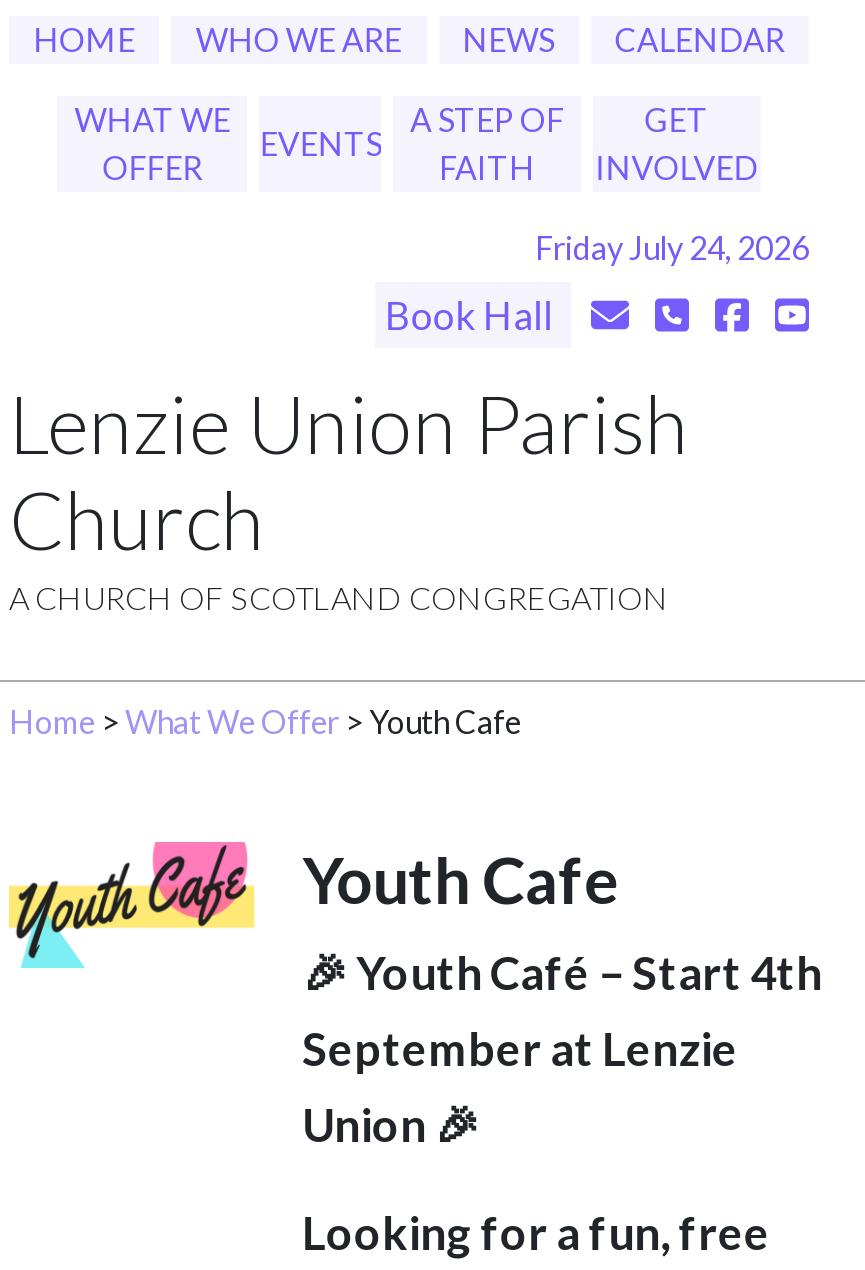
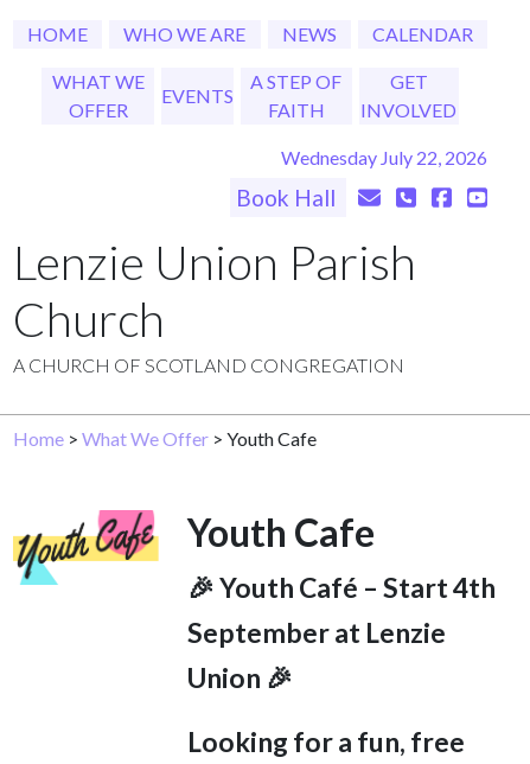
- Friday July 24, 2026
+ Wednesday July 22, 2026
